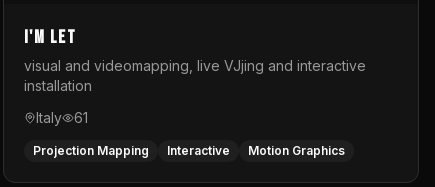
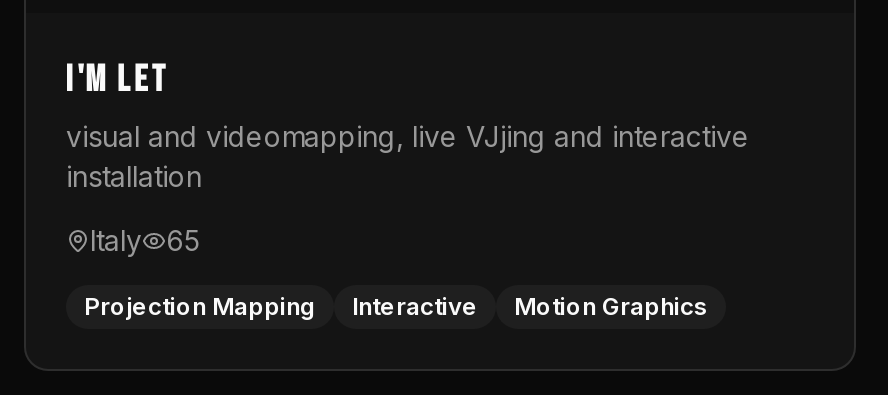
- Italy 61
+ Italy 65
